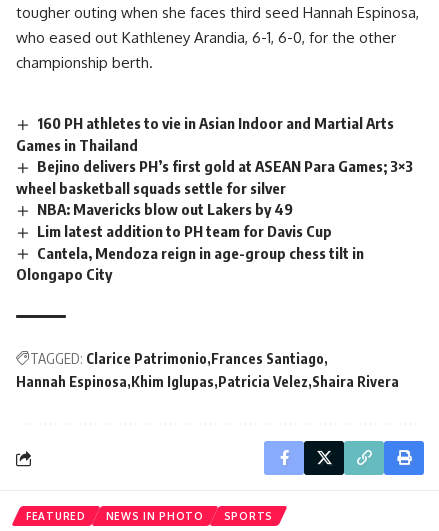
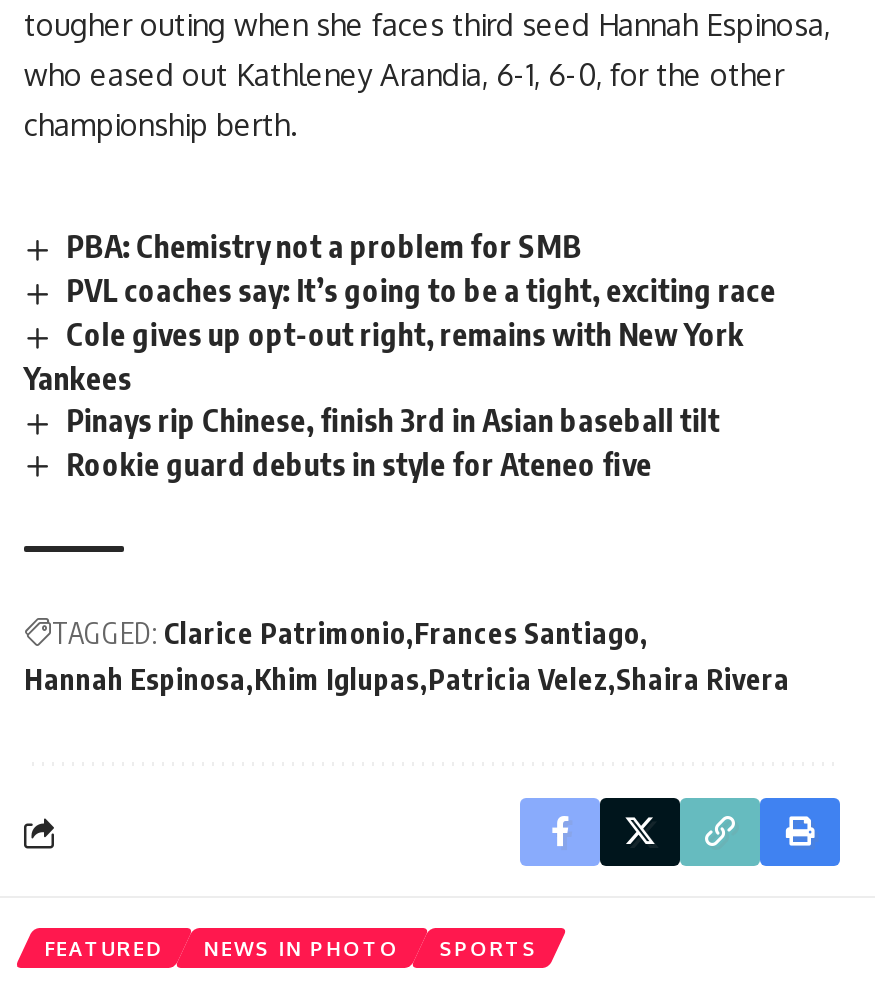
- 160 PH athletes to vie in Asian Indoor and Martial Arts
- Games in Thailand
- Bejino delivers PH’s first gold at ASEAN Para Games; 3×3
- wheel basketball squads settle for silver
- NBA: Mavericks blow out Lakers by 49
- Lim latest addition to PH team for Davis Cup
- Cantela, Mendoza reign in age-group chess tilt in
- Olongapo City
+ PBA: Chemistry not a problem for SMB
+ PVL coaches say: It’s going to be a tight, exciting race
+ Cole gives up opt-out right, remains with New York
+ Yankees
+ Pinays rip Chinese, finish 3rd in Asian baseball tilt
+ Rookie guard debuts in style for Ateneo five
